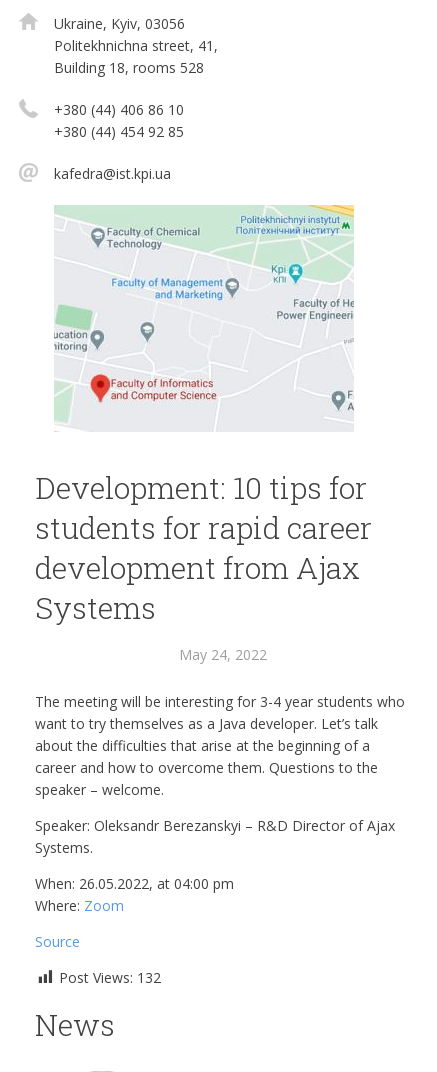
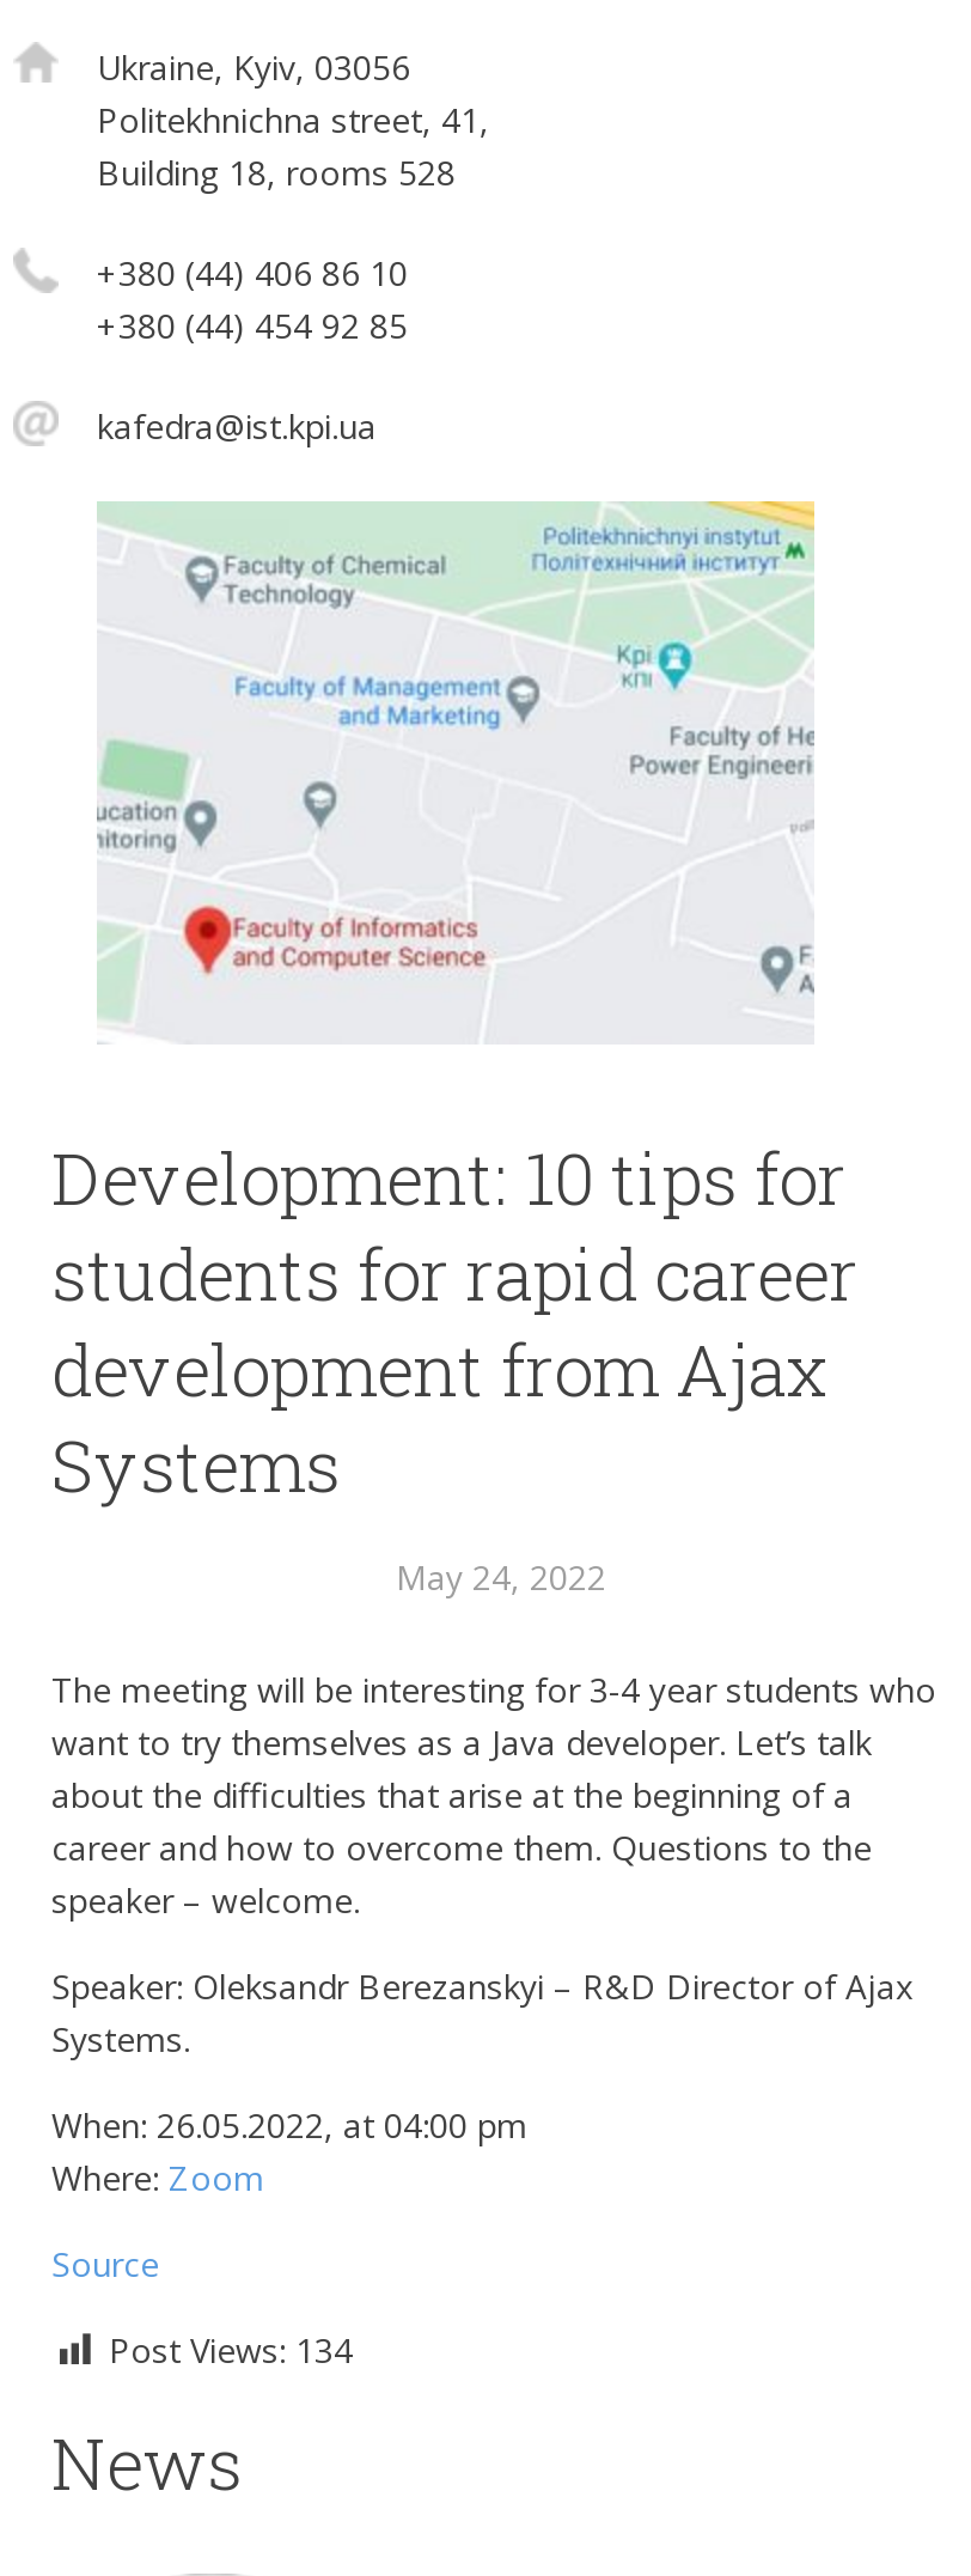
- Post Views: 132
+ Post Views: 134
